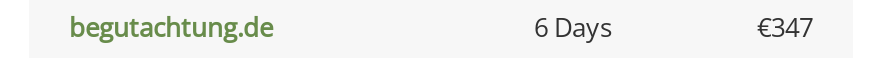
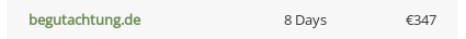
- 6 Days
+ 8 Days
